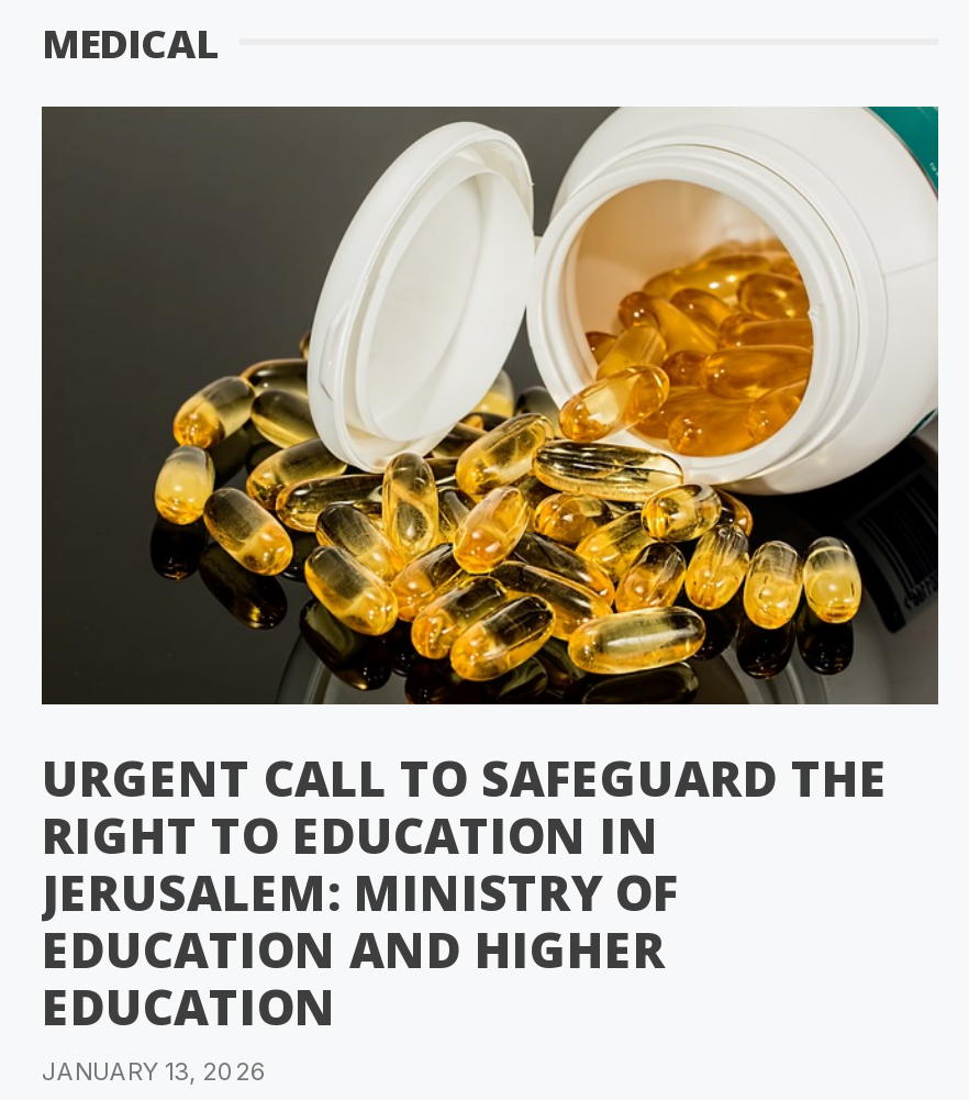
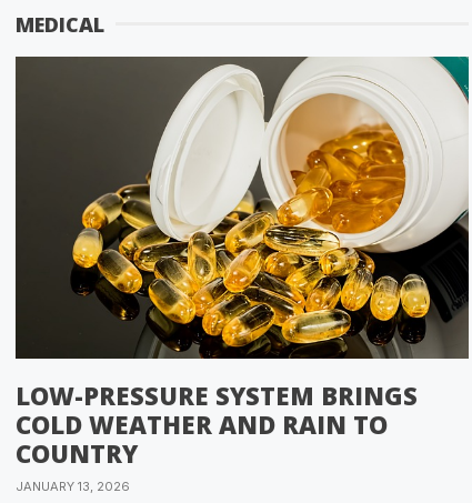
- URGENT CALL TO SAFEGUARD THE
- RIGHT TO EDUCATION IN
- JERUSALEM: MINISTRY OF
- EDUCATION AND HIGHER
- EDUCATION
+ LOW-PRESSURE SYSTEM BRINGS
+ COLD WEATHER AND RAIN TO
+ COUNTRY
